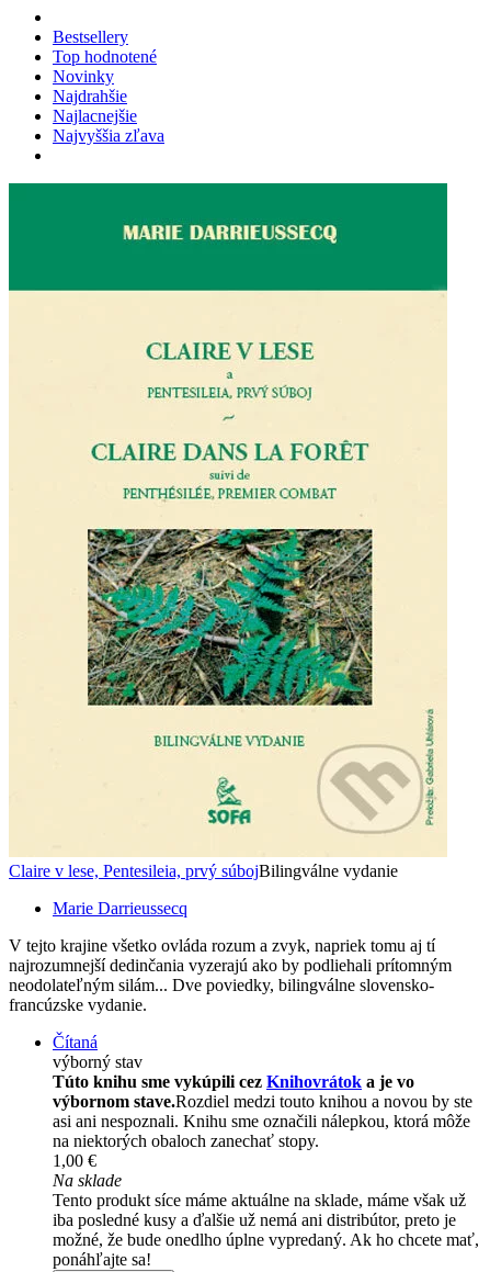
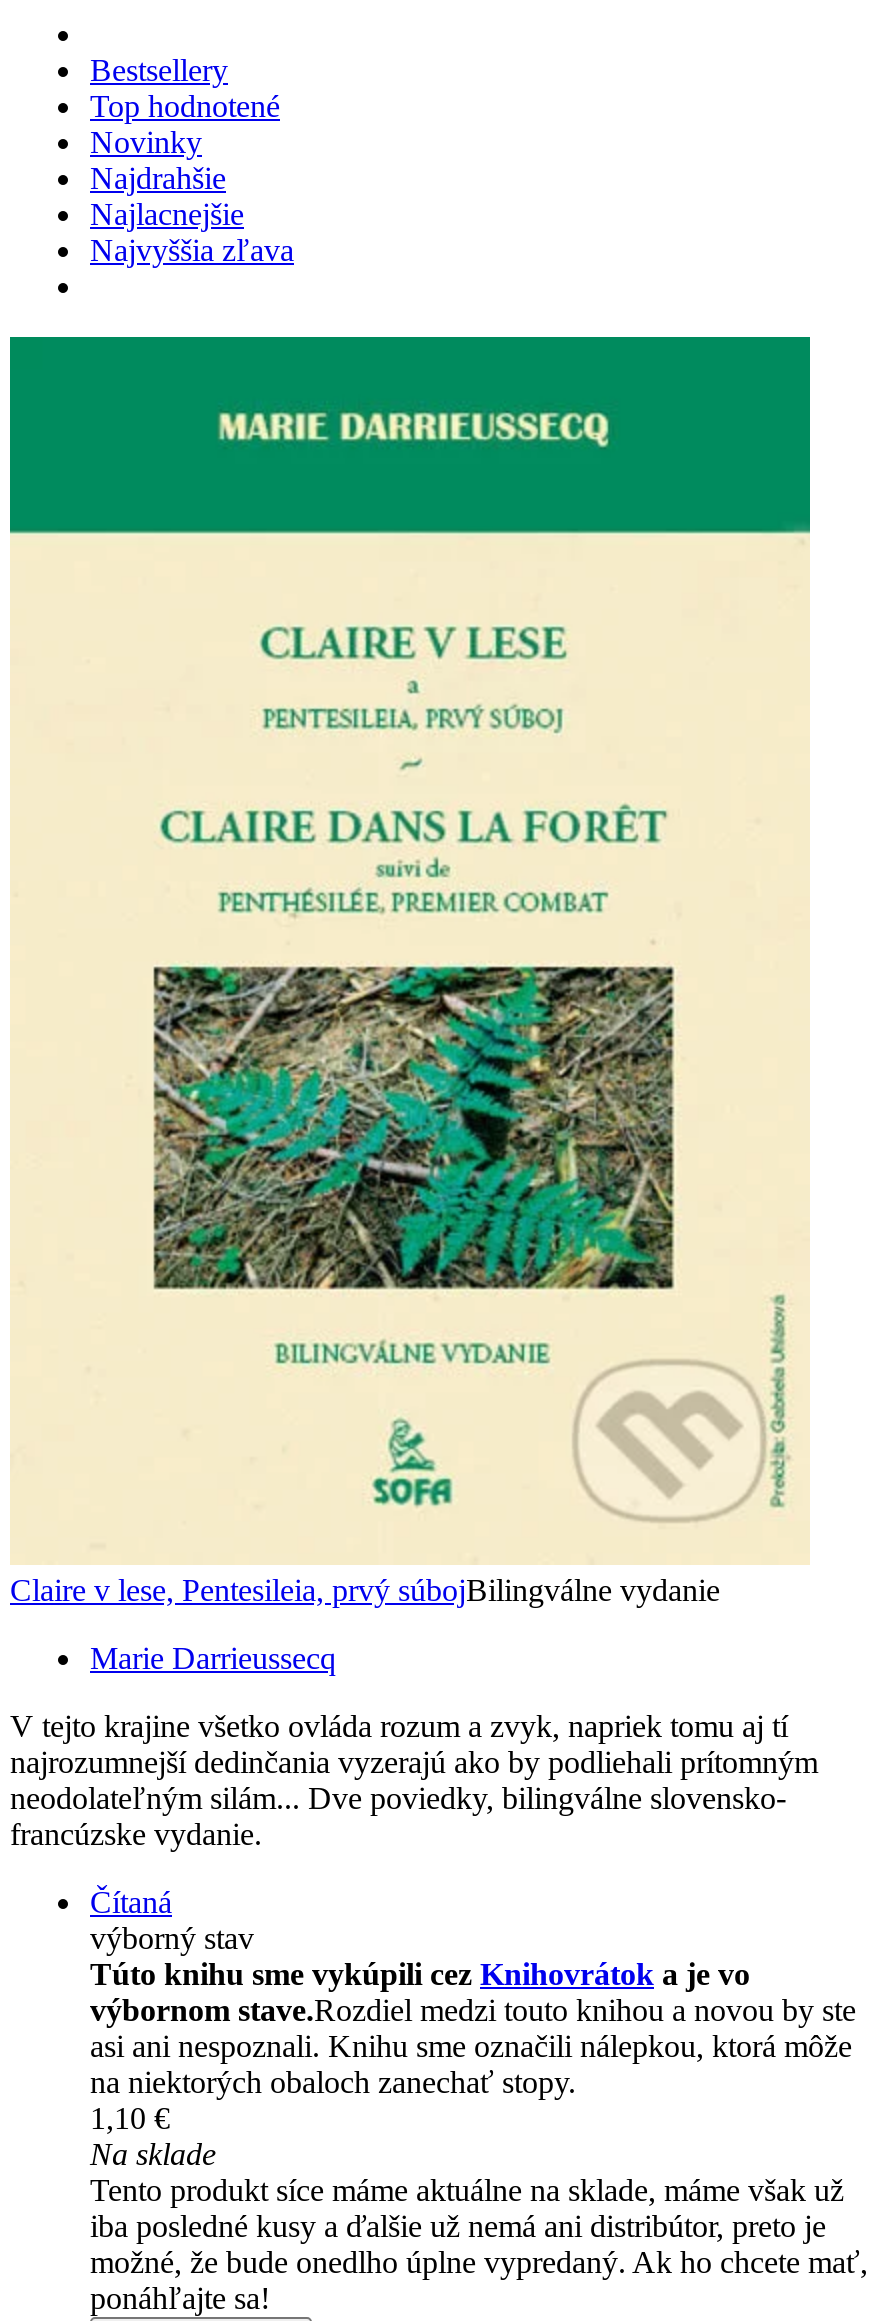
- 1,00 €
+ 1,10 €
